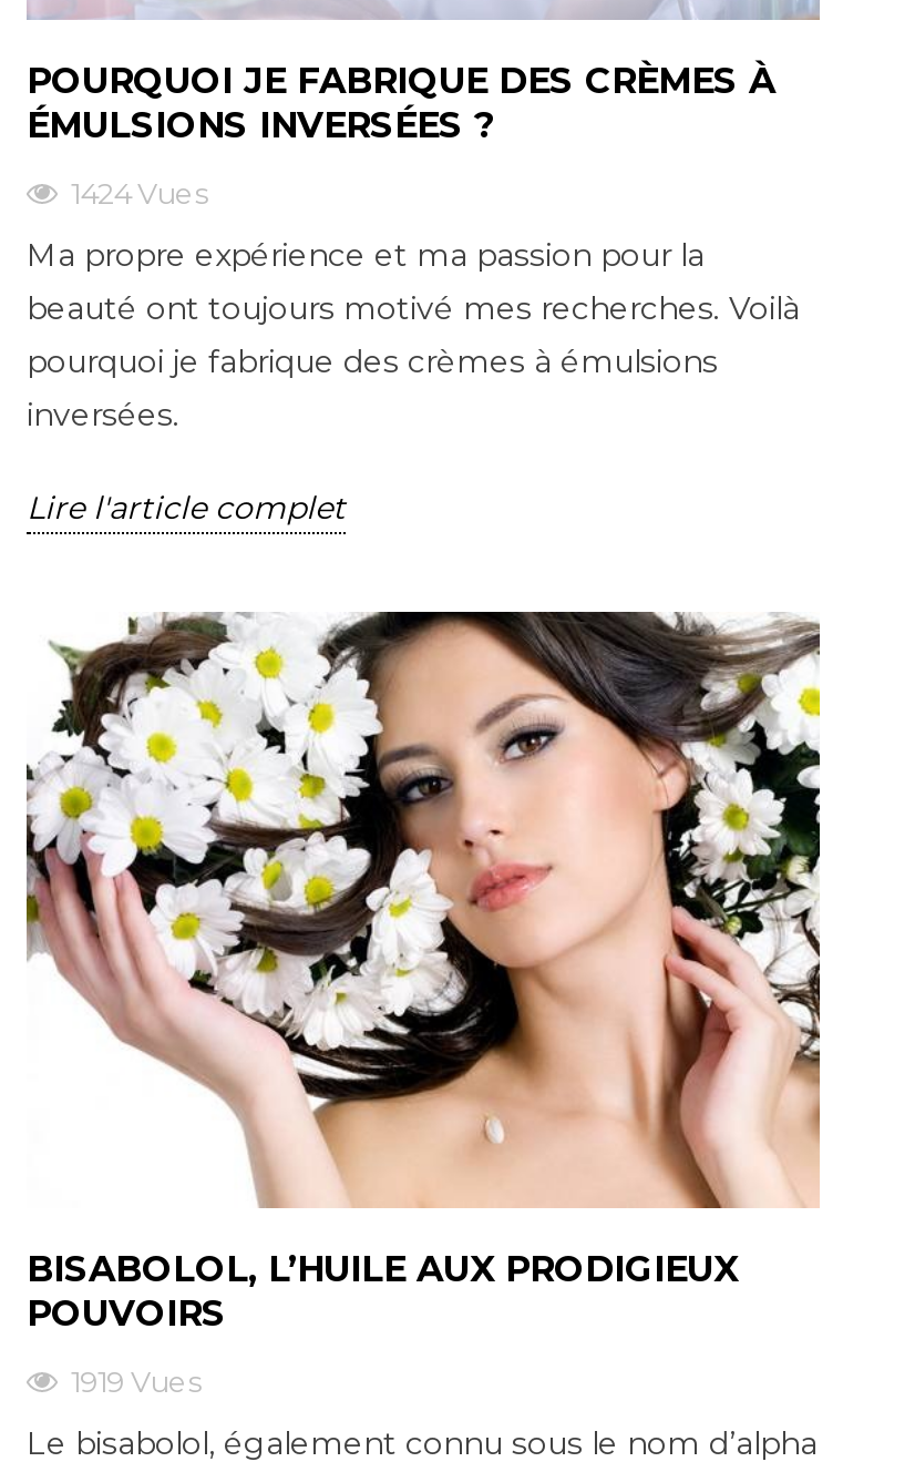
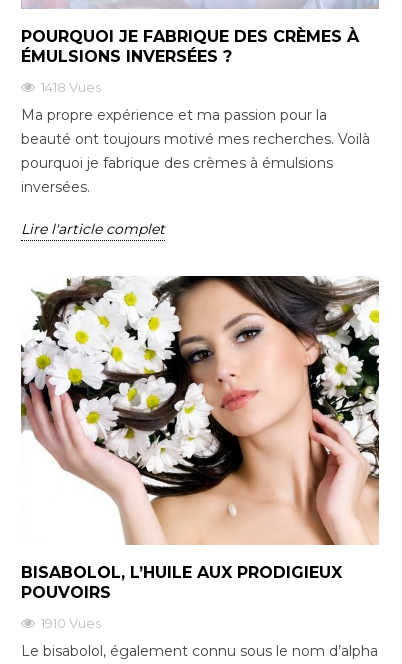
- 1424 Vues
+ 1418 Vues

- 1919 Vues
+ 1910 Vues
